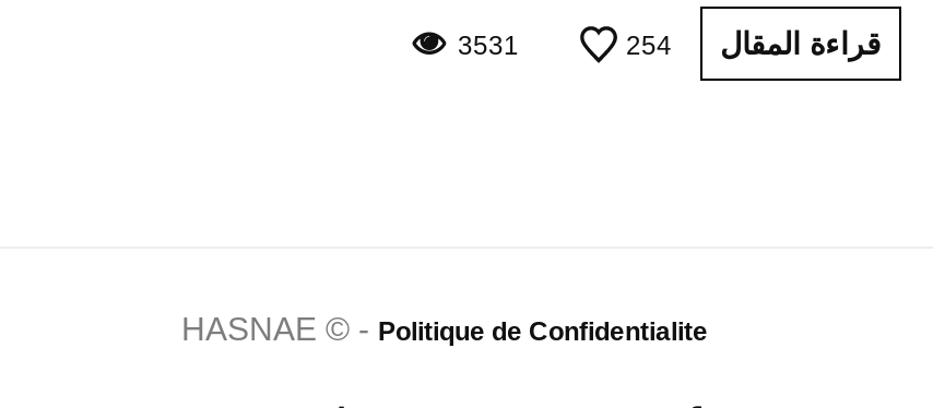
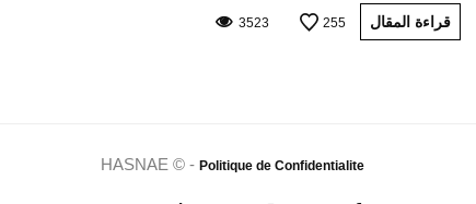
- 3531
+ 3523

- قراءة المقال 254
+ قراءة المقال 255
